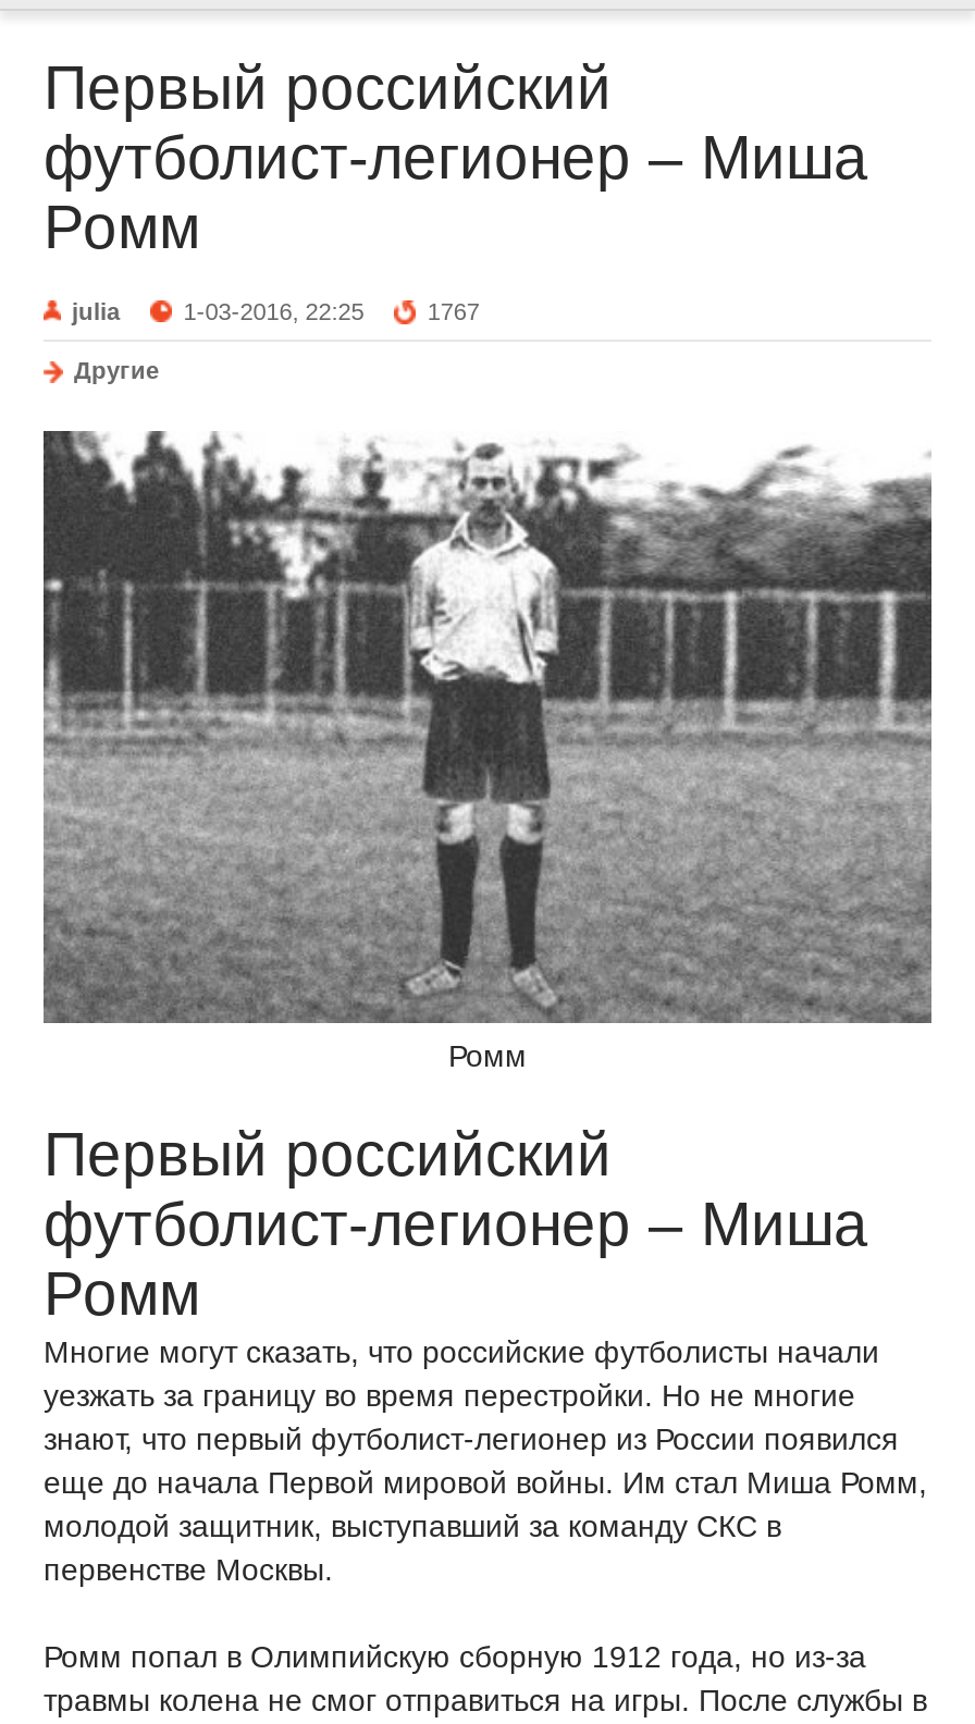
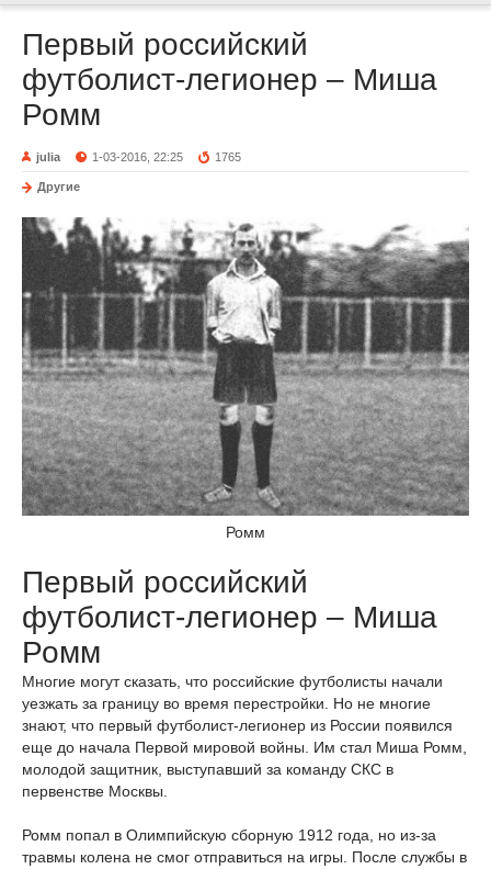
- 1767
+ 1765
